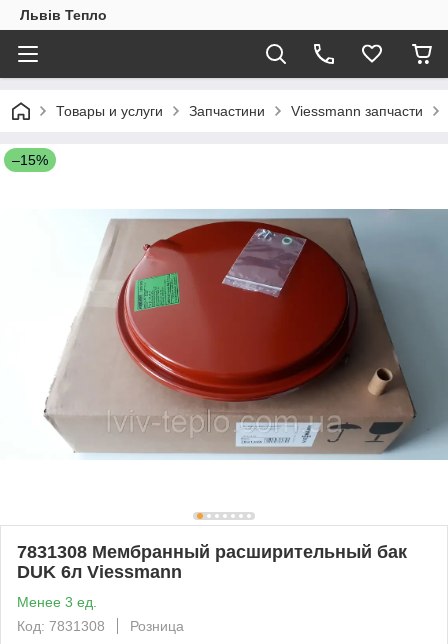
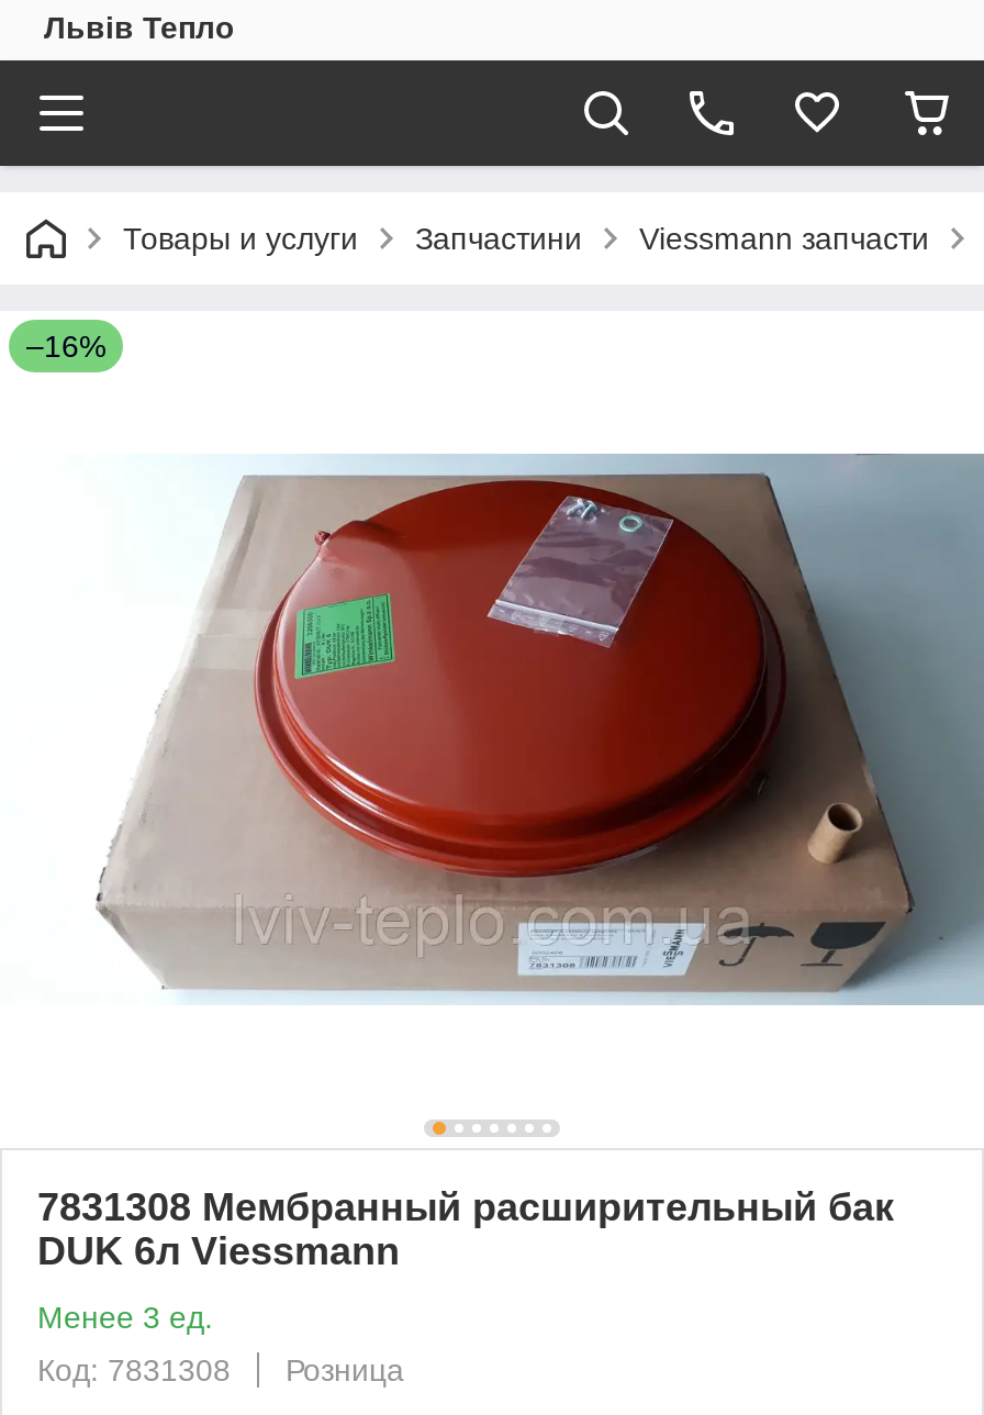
- –15%
+ –16%
